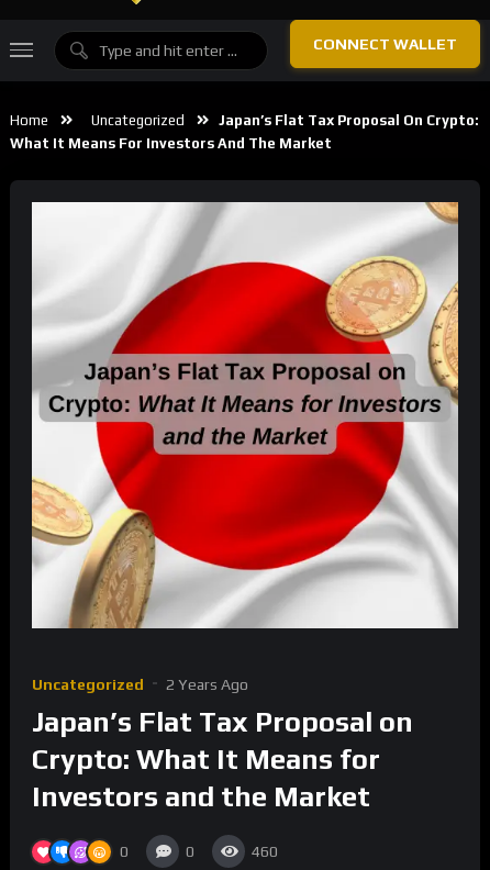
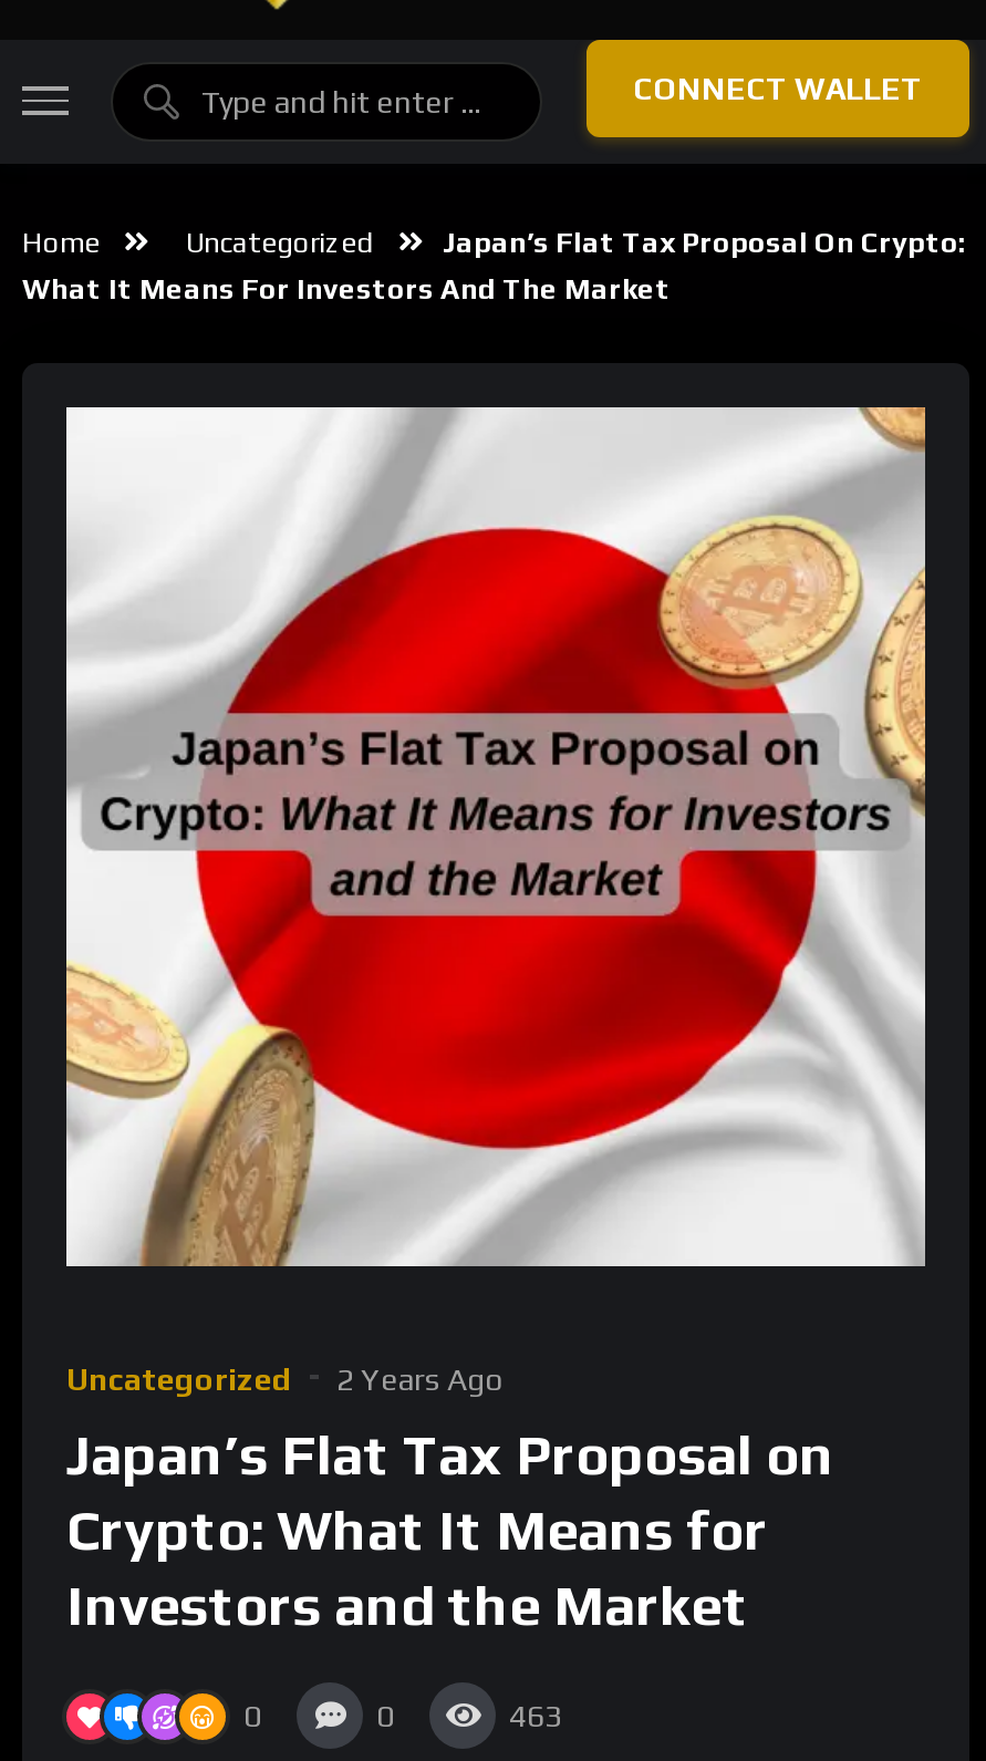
- 460
+ 463
